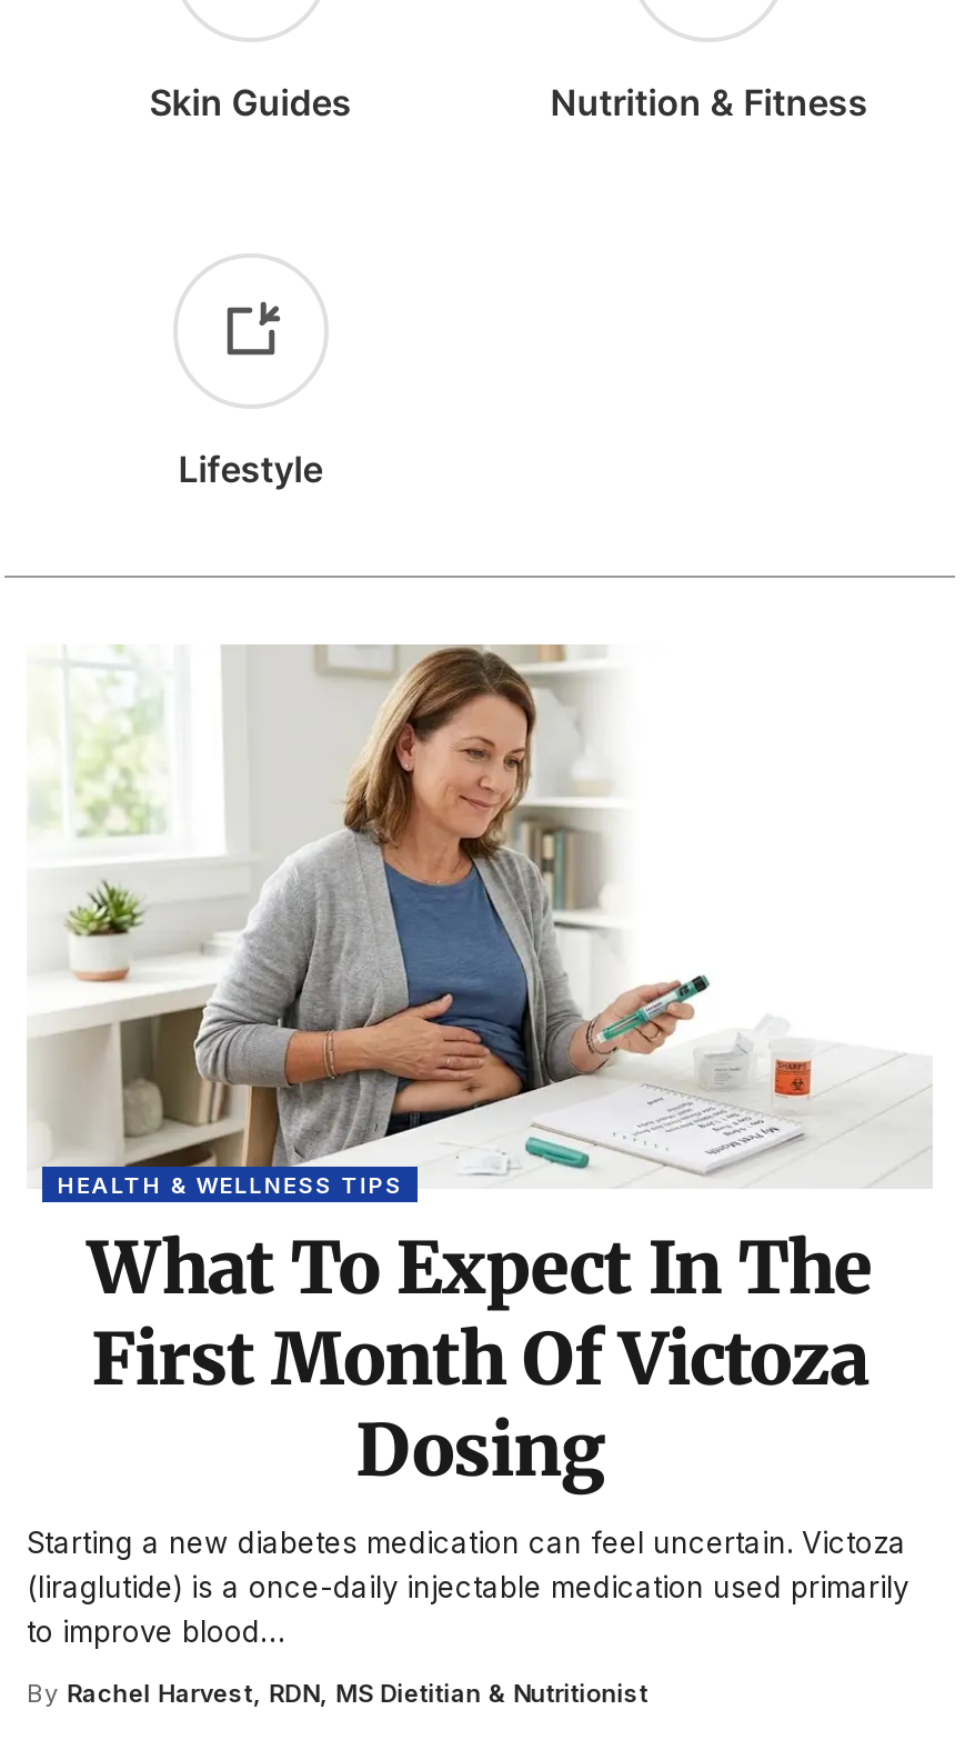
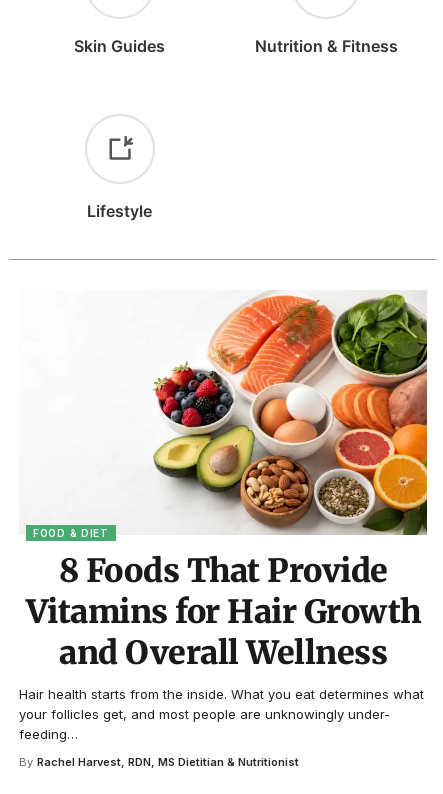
- [image]
- HEALTH & WELLNESS TIPS
- What To Expect In The
- First Month Of Victoza
- Dosing
- Starting a new diabetes medication can feel uncertain. Victoza
- (liraglutide) is a once-daily injectable medication used primarily
- to improve blood…
+ [image]
+ FOOD & DIET
+ 8 Foods That Provide
+ Vitamins for Hair Growth
+ and Overall Wellness
+ Hair health starts from the inside. What you eat determines what
+ your follicles get, and most people are unknowingly under-
+ feeding…
